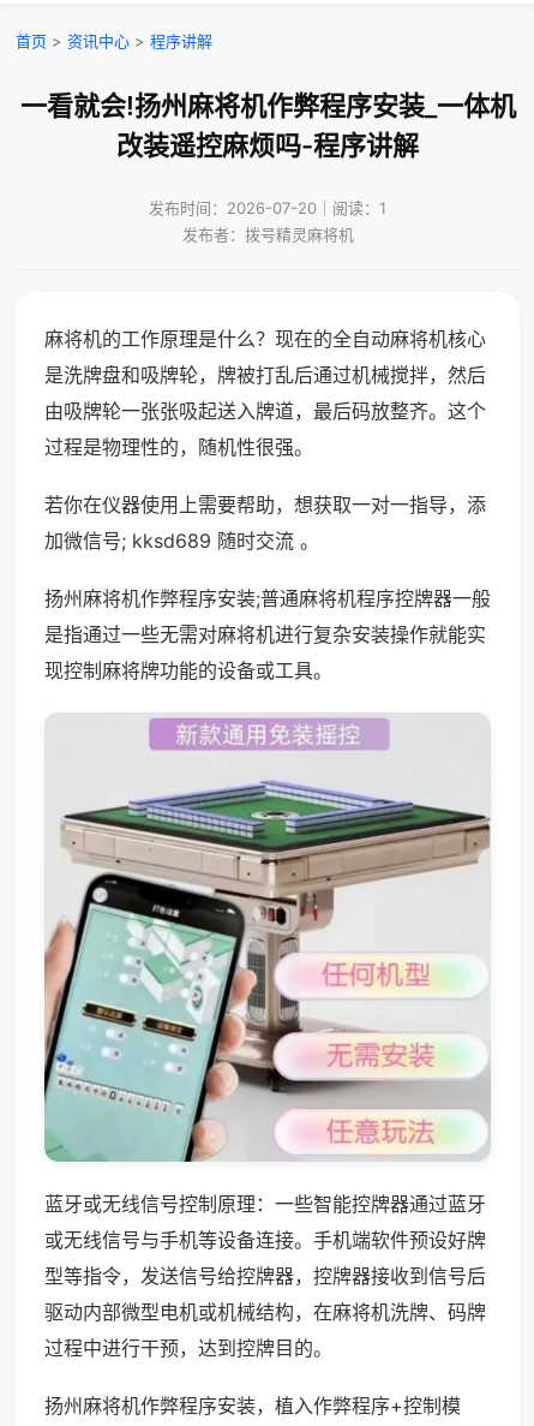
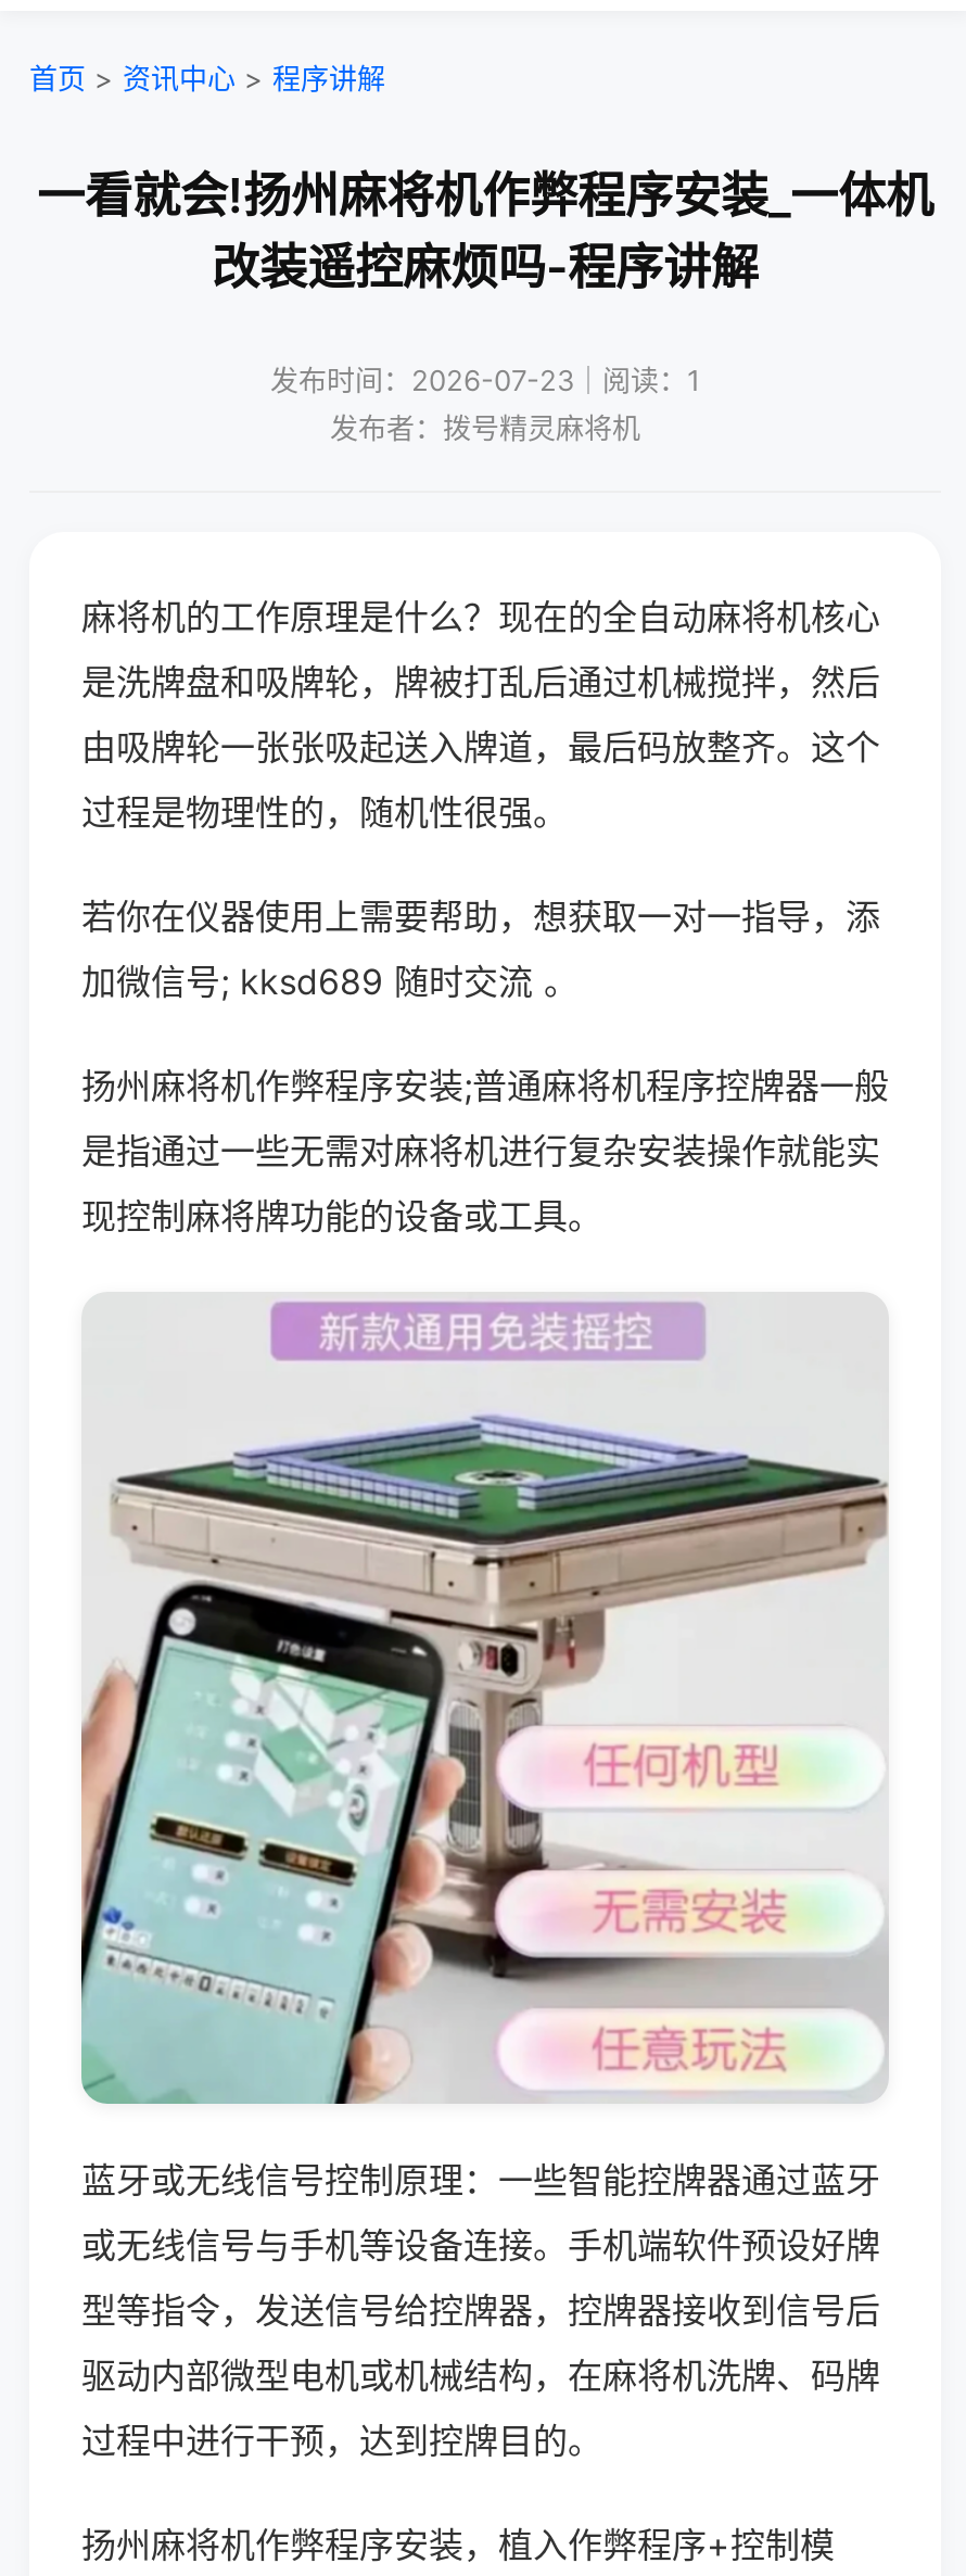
- 发布时间：2026-07-20｜阅读：1
+ 发布时间：2026-07-23｜阅读：1
